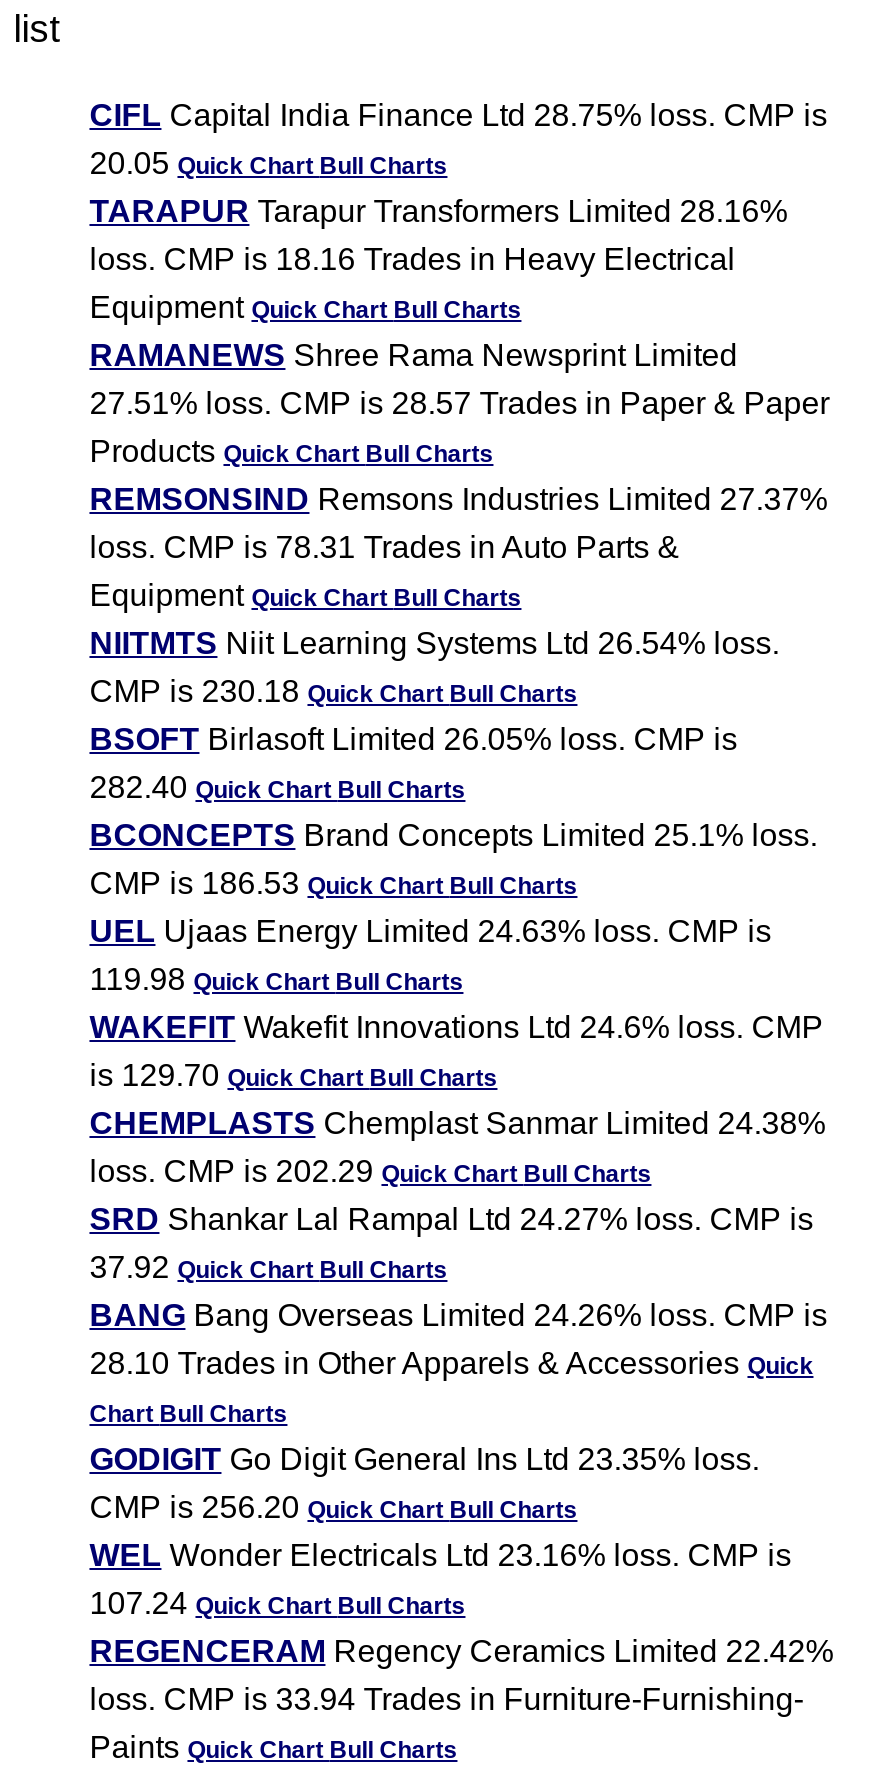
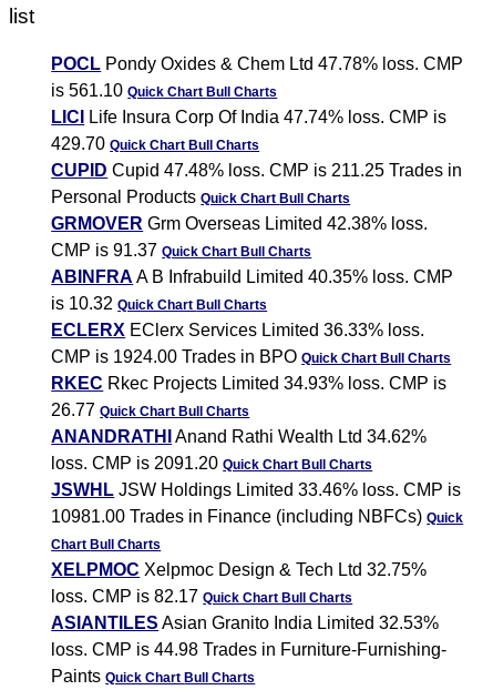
- CIFL Capital India Finance Ltd 28.75% loss. CMP is
- 20.05 Quick Chart Bull Charts
- TARAPUR Tarapur Transformers Limited 28.16%
- loss. CMP is 18.16 Trades in Heavy Electrical
- Equipment Quick Chart Bull Charts
- RAMANEWS Shree Rama Newsprint Limited
- 27.51% loss. CMP is 28.57 Trades in Paper & Paper
- Products Quick Chart Bull Charts
- REMSONSIND Remsons Industries Limited 27.37%
- loss. CMP is 78.31 Trades in Auto Parts &
- Equipment Quick Chart Bull Charts
- NIITMTS Niit Learning Systems Ltd 26.54% loss.
- CMP is 230.18 Quick Chart Bull Charts
- BSOFT Birlasoft Limited 26.05% loss. CMP is
- 282.40 Quick Chart Bull Charts
- BCONCEPTS Brand Concepts Limited 25.1% loss.
- CMP is 186.53 Quick Chart Bull Charts
- UEL Ujaas Energy Limited 24.63% loss. CMP is
- 119.98 Quick Chart Bull Charts
- WAKEFIT Wakefit Innovations Ltd 24.6% loss. CMP
- is 129.70 Quick Chart Bull Charts
- CHEMPLASTS Chemplast Sanmar Limited 24.38%
- loss. CMP is 202.29 Quick Chart Bull Charts
- SRD Shankar Lal Rampal Ltd 24.27% loss. CMP is
- 37.92 Quick Chart Bull Charts
- BANG Bang Overseas Limited 24.26% loss. CMP is
- 28.10 Trades in Other Apparels & Accessories Quick
+ POCL Pondy Oxides & Chem Ltd 47.78% loss. CMP
+ is 561.10 Quick Chart Bull Charts
+ LICI Life Insura Corp Of India 47.74% loss. CMP is
+ 429.70 Quick Chart Bull Charts
+ CUPID Cupid 47.48% loss. CMP is 211.25 Trades in
+ Personal Products Quick Chart Bull Charts
+ GRMOVER Grm Overseas Limited 42.38% loss.
+ CMP is 91.37 Quick Chart Bull Charts
+ ABINFRA A B Infrabuild Limited 40.35% loss. CMP
+ is 10.32 Quick Chart Bull Charts
+ ECLERX EClerx Services Limited 36.33% loss.
+ CMP is 1924.00 Trades in BPO Quick Chart Bull Charts
+ RKEC Rkec Projects Limited 34.93% loss. CMP is
+ 26.77 Quick Chart Bull Charts
+ ANANDRATHI Anand Rathi Wealth Ltd 34.62%
+ loss. CMP is 2091.20 Quick Chart Bull Charts
+ JSWHL JSW Holdings Limited 33.46% loss. CMP is
+ 10981.00 Trades in Finance (including NBFCs) Quick

- GODIGIT Go Digit General Ins Ltd 23.35% loss.
- CMP is 256.20 Quick Chart Bull Charts
- WEL Wonder Electricals Ltd 23.16% loss. CMP is
- 107.24 Quick Chart Bull Charts
- REGENCERAM Regency Ceramics Limited 22.42%
- loss. CMP is 33.94 Trades in Furniture-Furnishing-
+ XELPMOC Xelpmoc Design & Tech Ltd 32.75%
+ loss. CMP is 82.17 Quick Chart Bull Charts
+ ASIANTILES Asian Granito India Limited 32.53%
+ loss. CMP is 44.98 Trades in Furniture-Furnishing-
